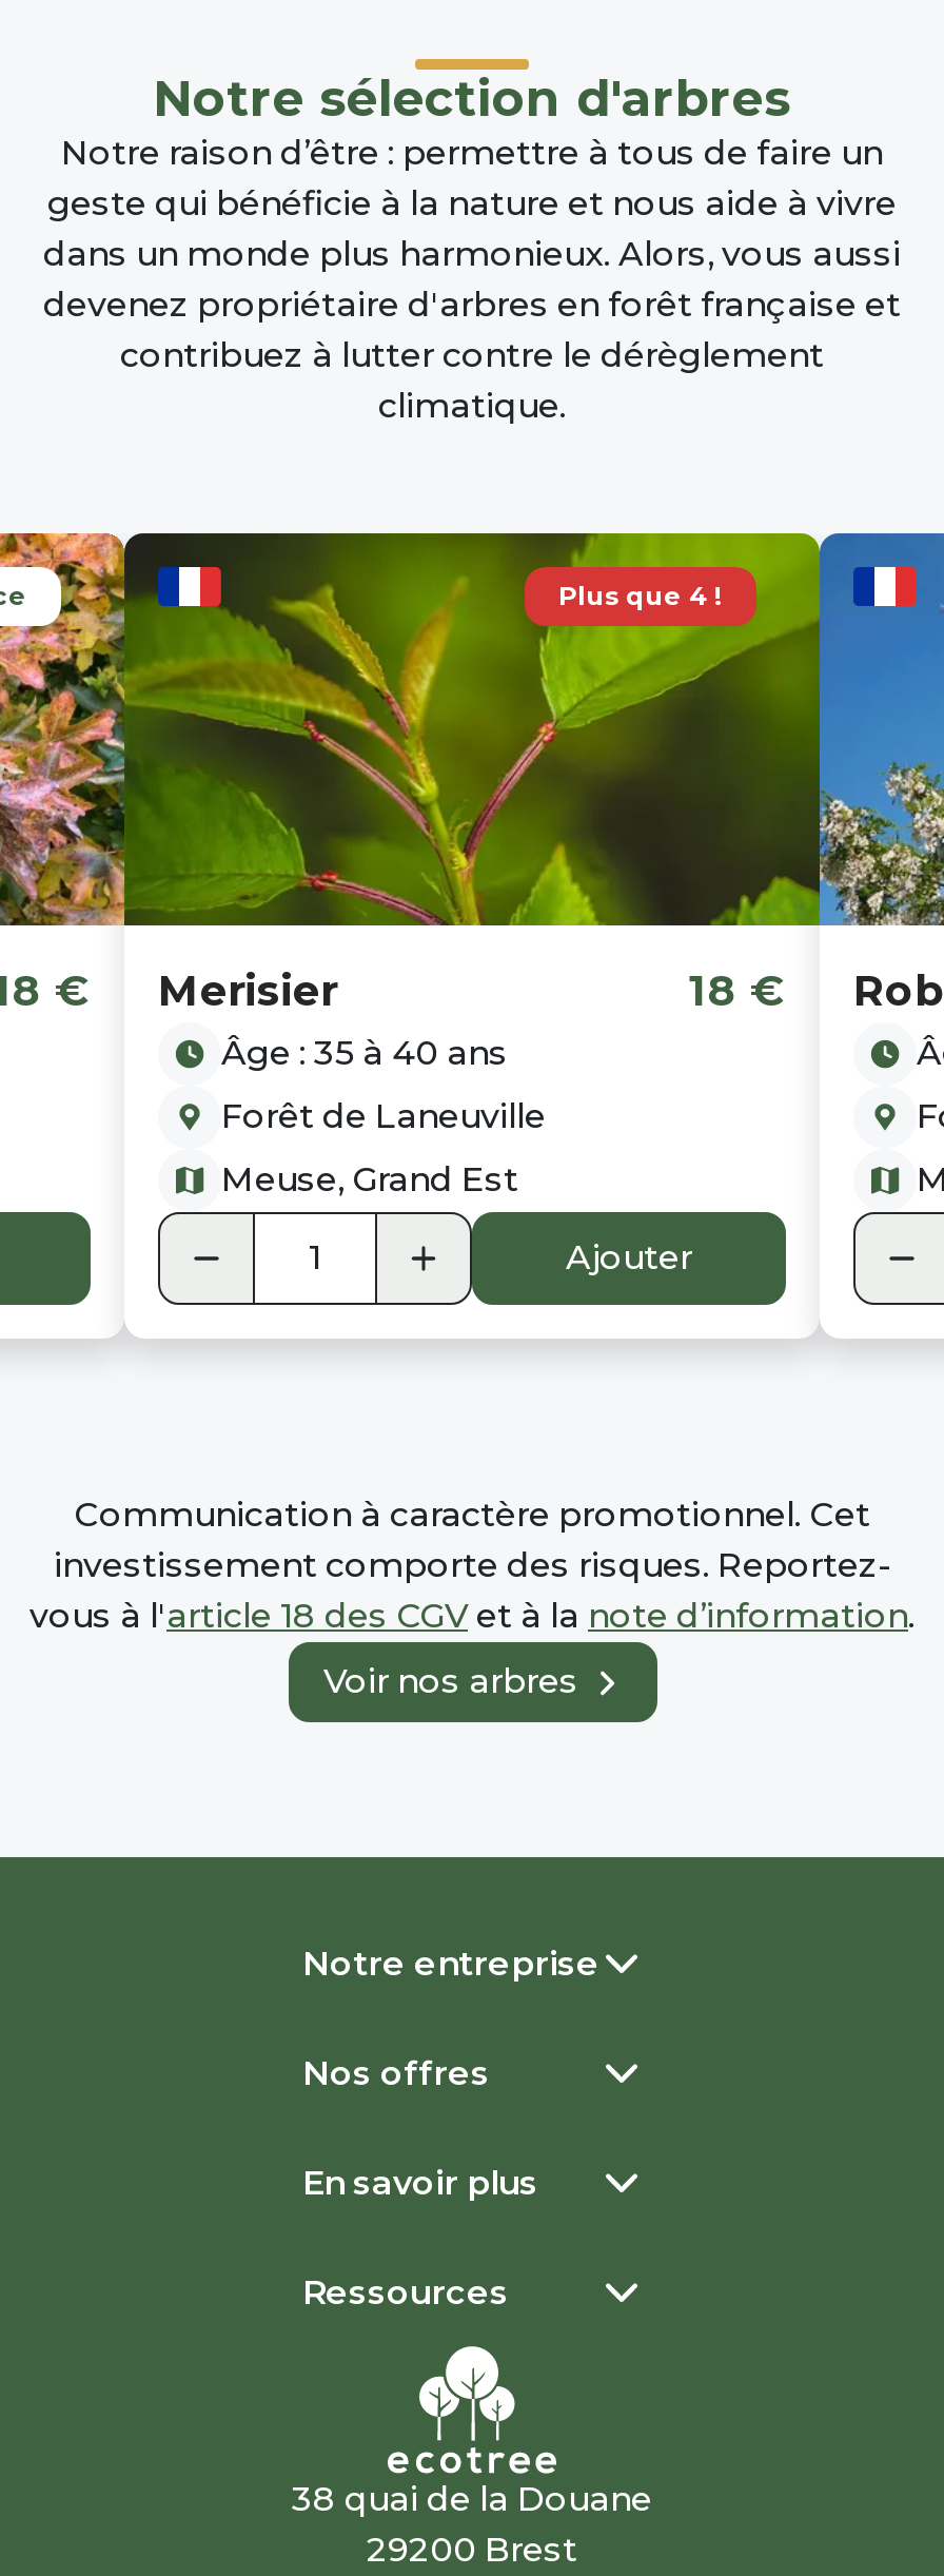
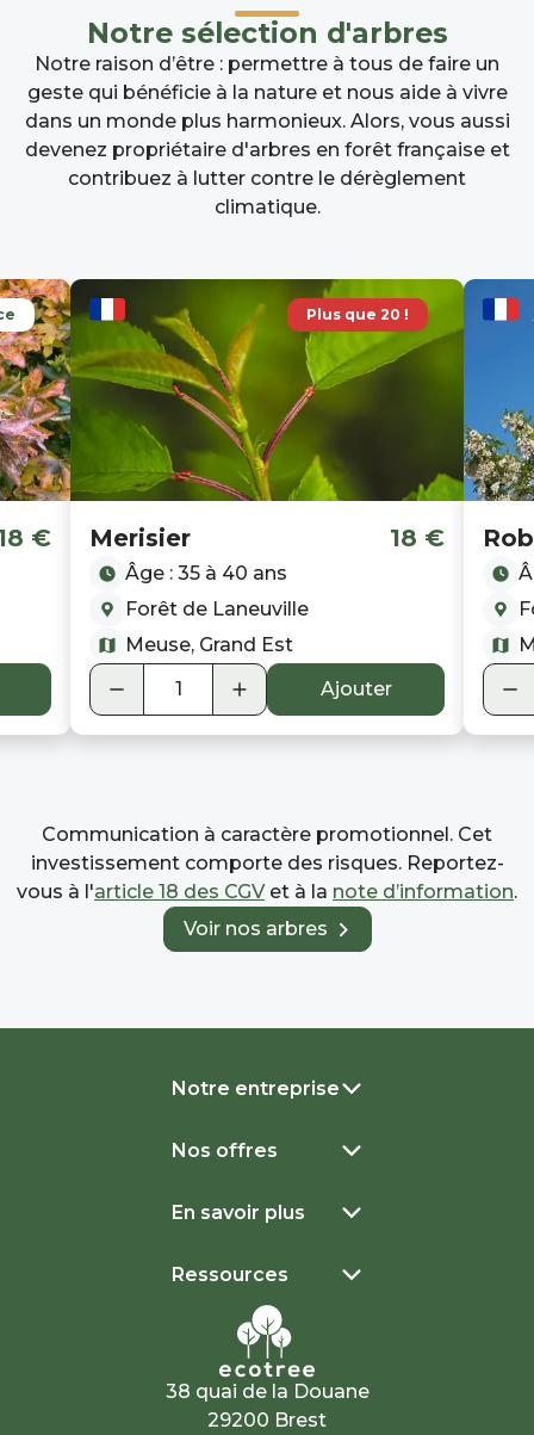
- Plus que 4 !
+ Plus que 20 !
